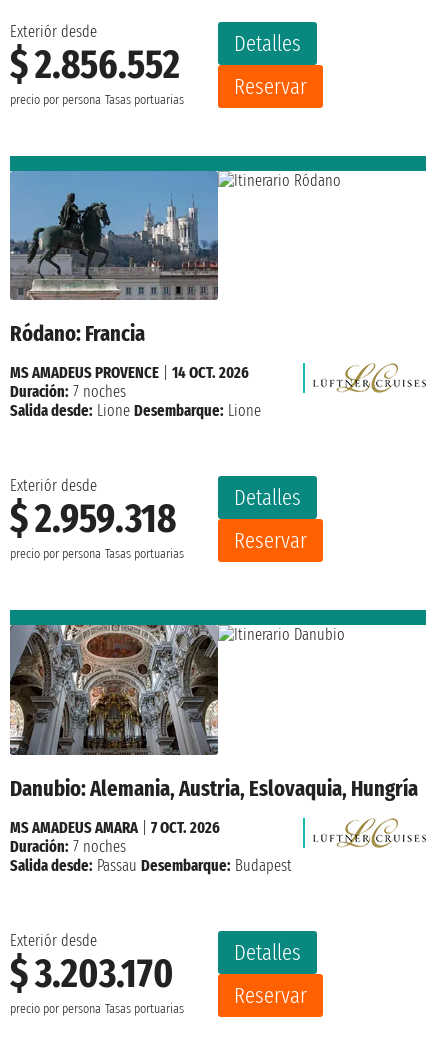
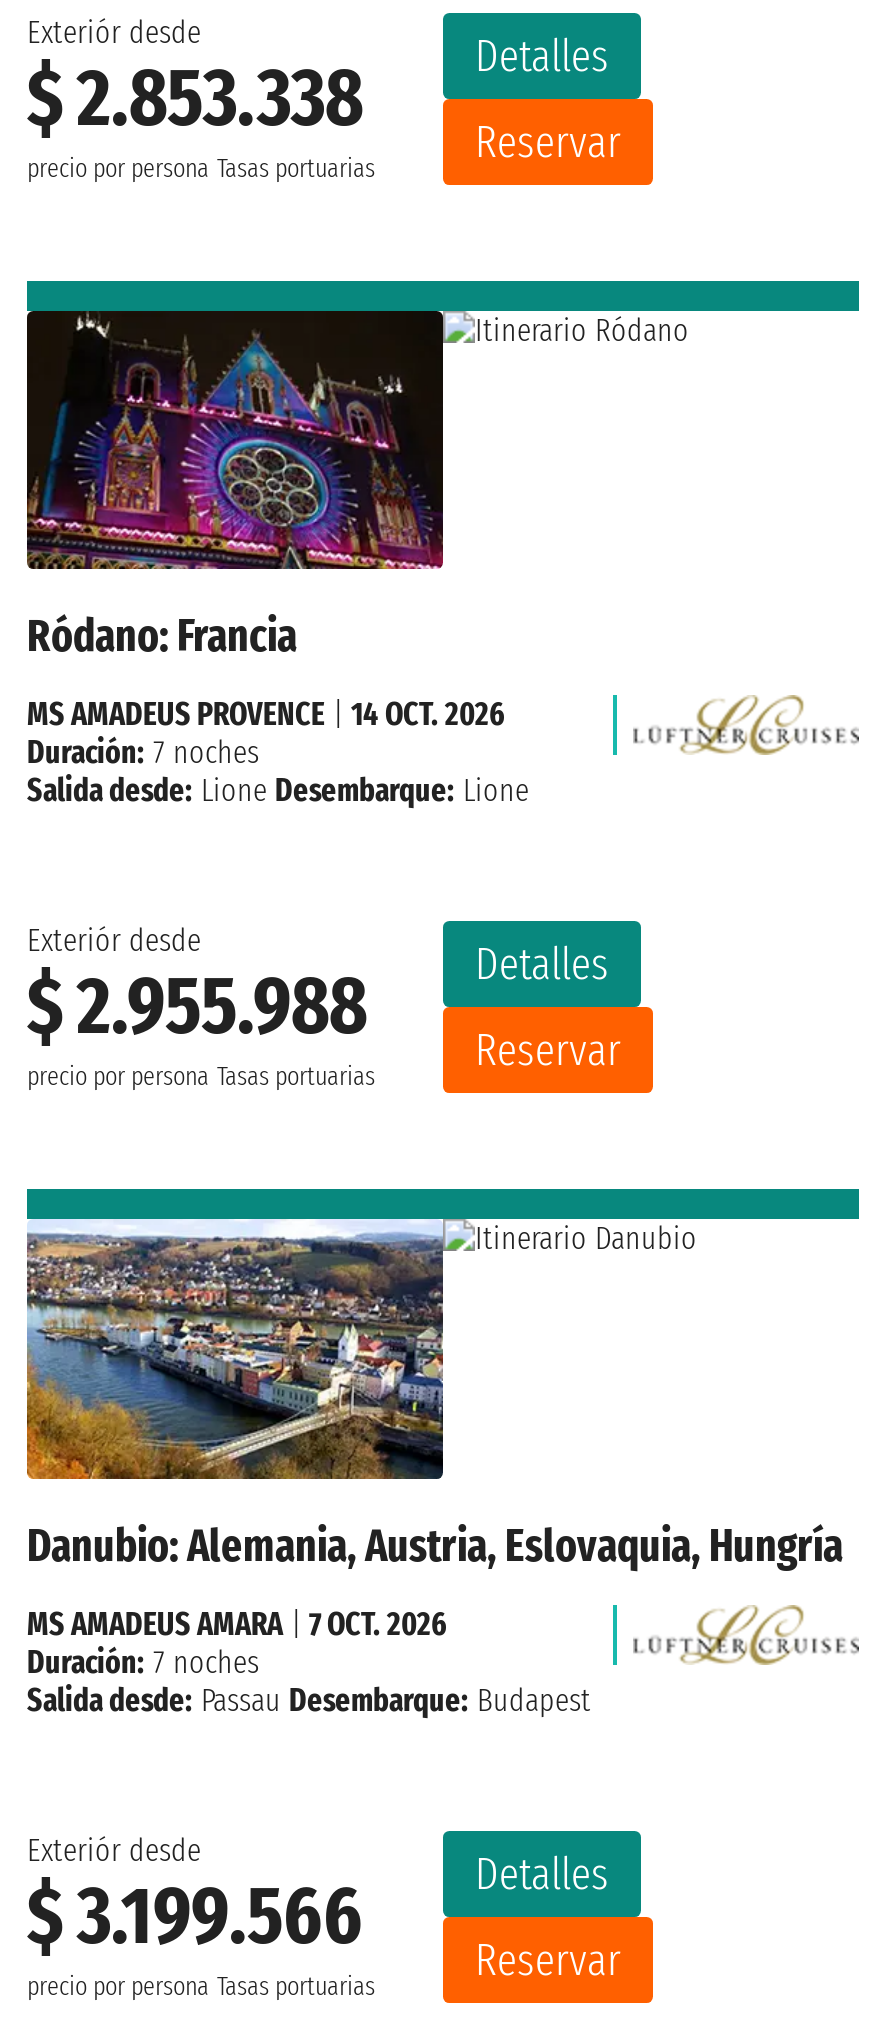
- $ 2.856.552
+ $ 2.853.338

- [image]
+ [image]

- $ 2.959.318
+ $ 2.955.988

- [image]
+ [image]

- $ 3.203.170
+ $ 3.199.566
